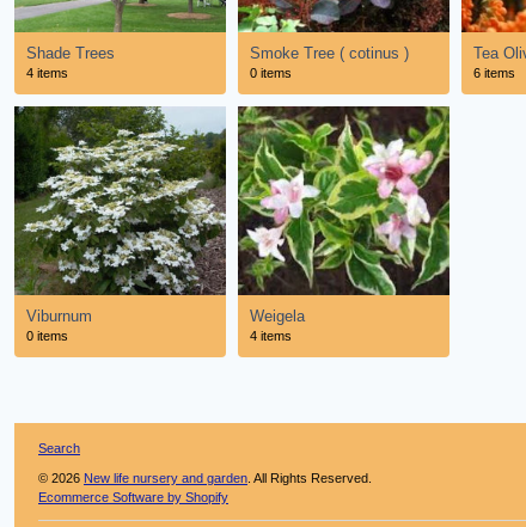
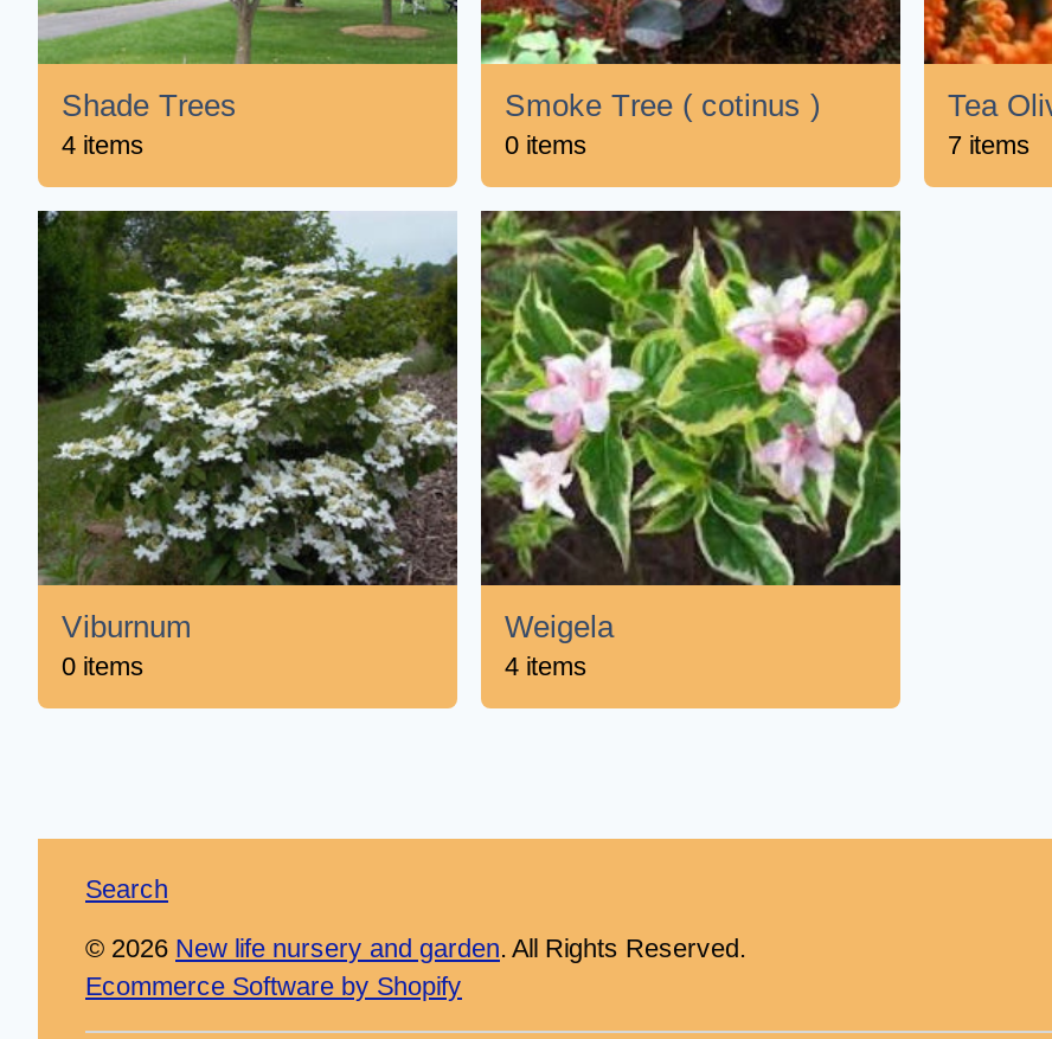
- 6 items
+ 7 items
